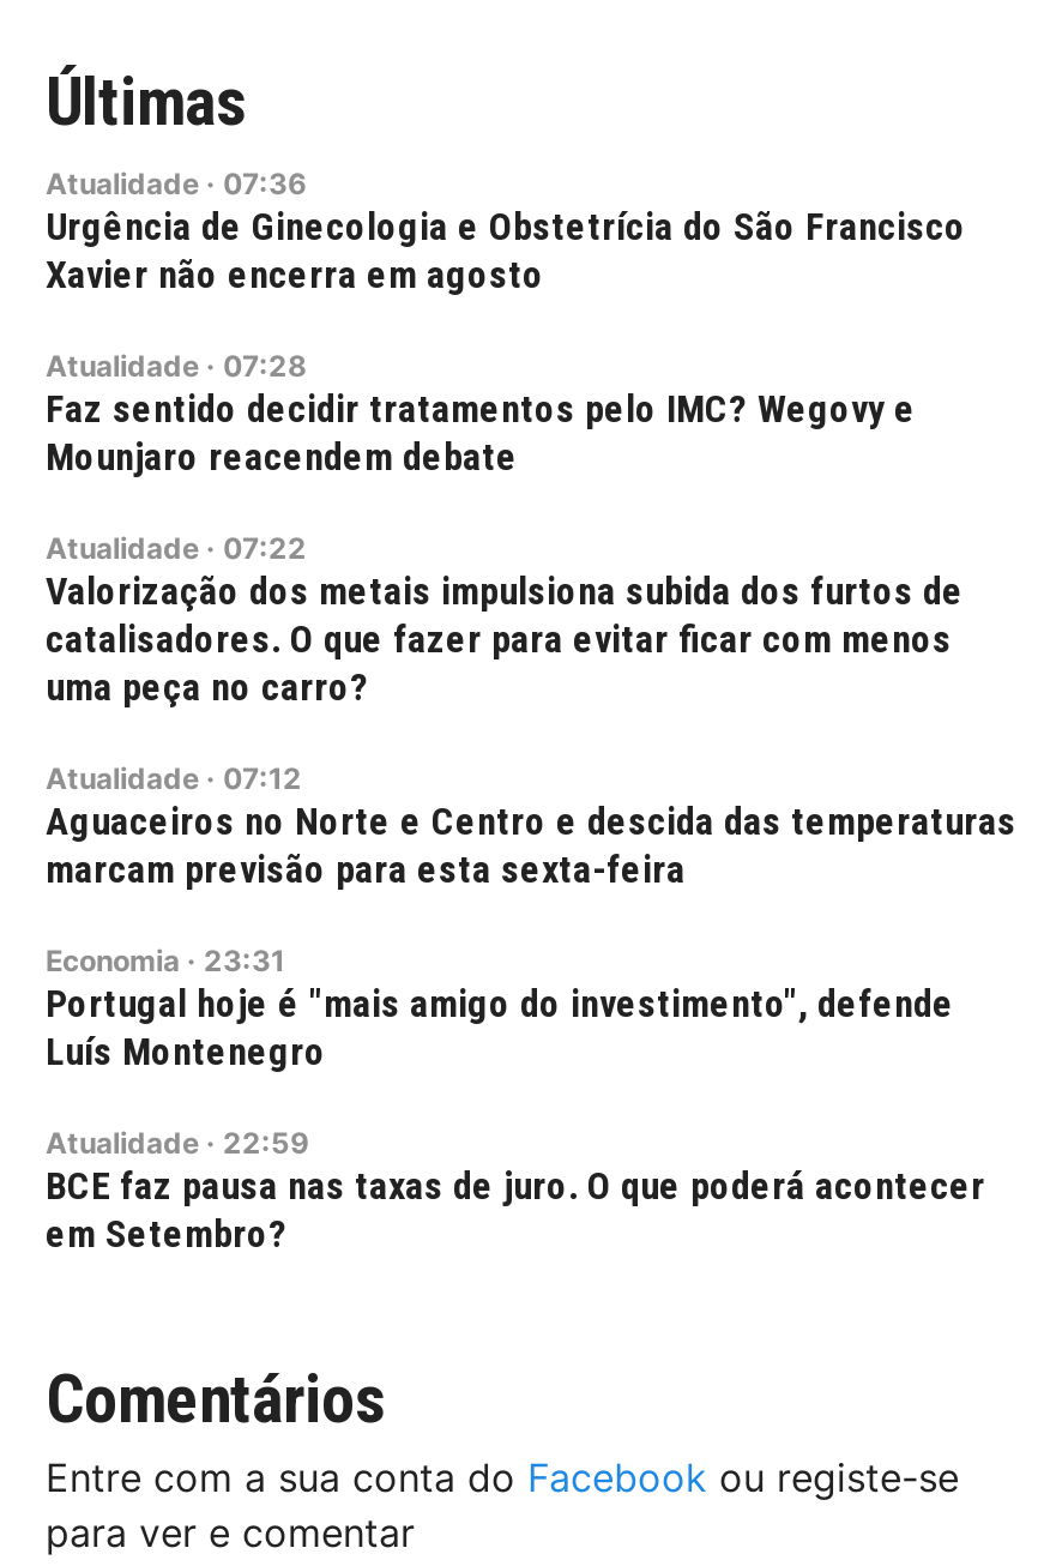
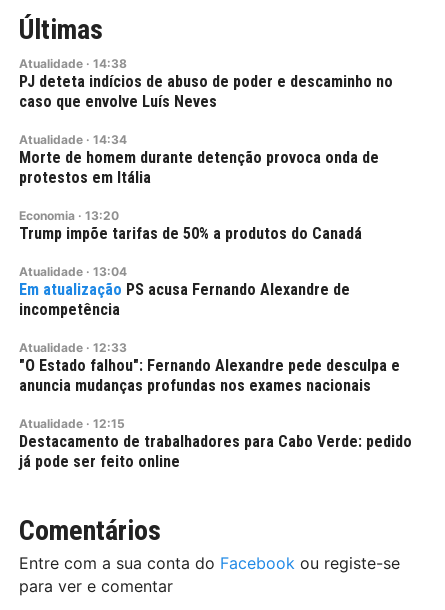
- Atualidade · 07:36
- Urgência de Ginecologia e Obstetrícia do São Francisco
- Xavier não encerra em agosto
+ Atualidade · 14:38
+ PJ deteta indícios de abuso de poder e descaminho no
+ caso que envolve Luís Neves

- Atualidade · 07:28
- Faz sentido decidir tratamentos pelo IMC? Wegovy e
- Mounjaro reacendem debate
+ Atualidade · 14:34
+ Morte de homem durante detenção provoca onda de
+ protestos em Itália

- Atualidade · 07:22
- Valorização dos metais impulsiona subida dos furtos de
- catalisadores. O que fazer para evitar ficar com menos
- uma peça no carro?
+ Economia · 13:20
+ Trump impõe tarifas de 50% a produtos do Canadá

- Atualidade · 07:12
- Aguaceiros no Norte e Centro e descida das temperaturas
- marcam previsão para esta sexta-feira
+ Atualidade · 13:04
+ PS acusa Fernando Alexandre de
+ incompetência

- Economia · 23:31
- Portugal hoje é "mais amigo do investimento", defende
- Luís Montenegro
+ Atualidade · 12:33
+ "O Estado falhou": Fernando Alexandre pede desculpa e
+ anuncia mudanças profundas nos exames nacionais

- Atualidade · 22:59
- BCE faz pausa nas taxas de juro. O que poderá acontecer
- em Setembro?
+ Atualidade · 12:15
+ Destacamento de trabalhadores para Cabo Verde: pedido
+ já pode ser feito online
